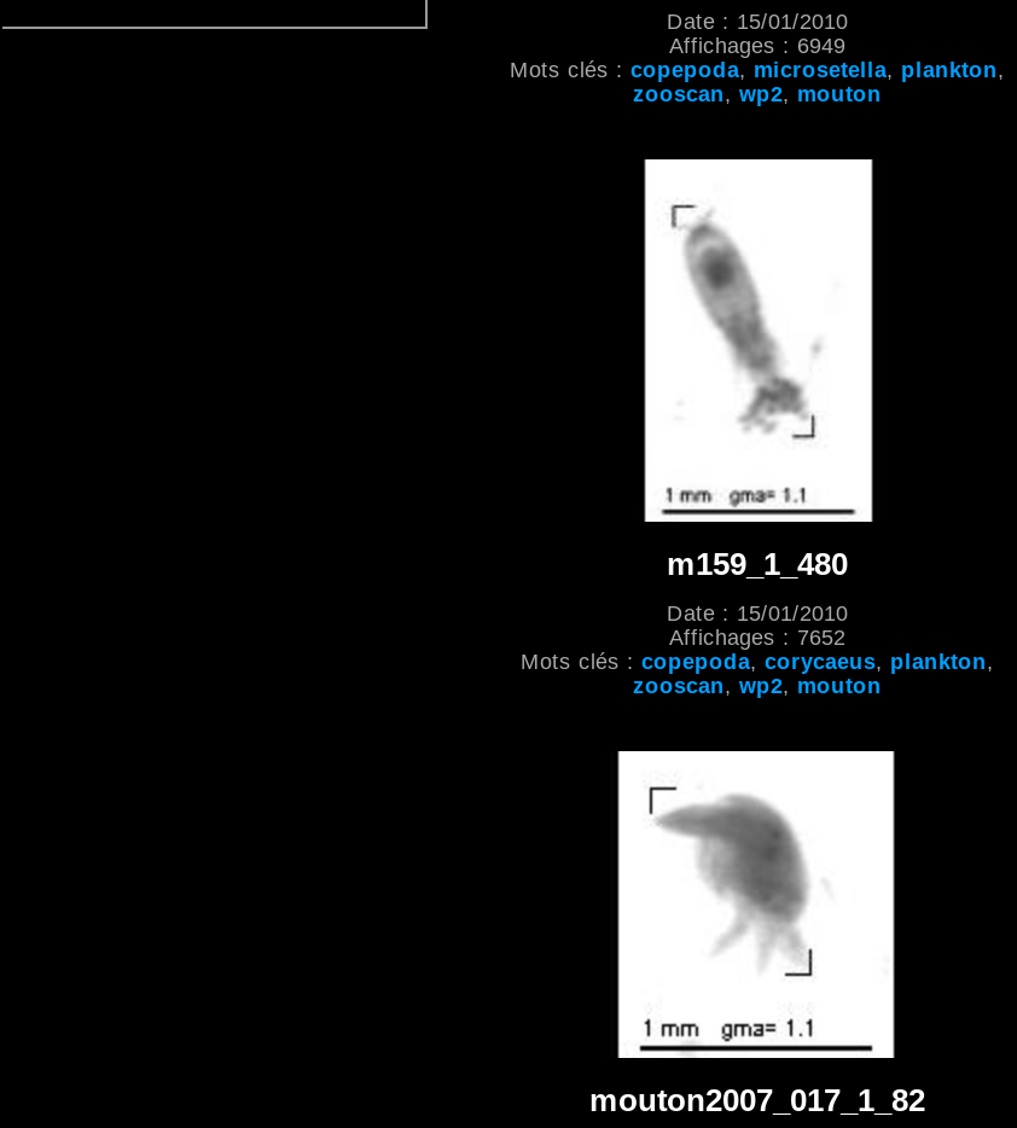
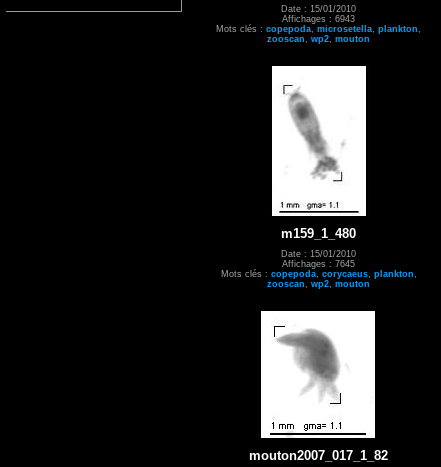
- Affichages : 6949
+ Affichages : 6943

- Affichages : 7652
+ Affichages : 7645
